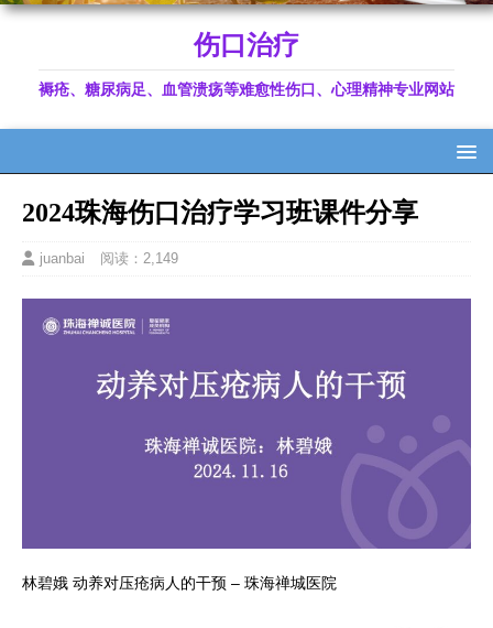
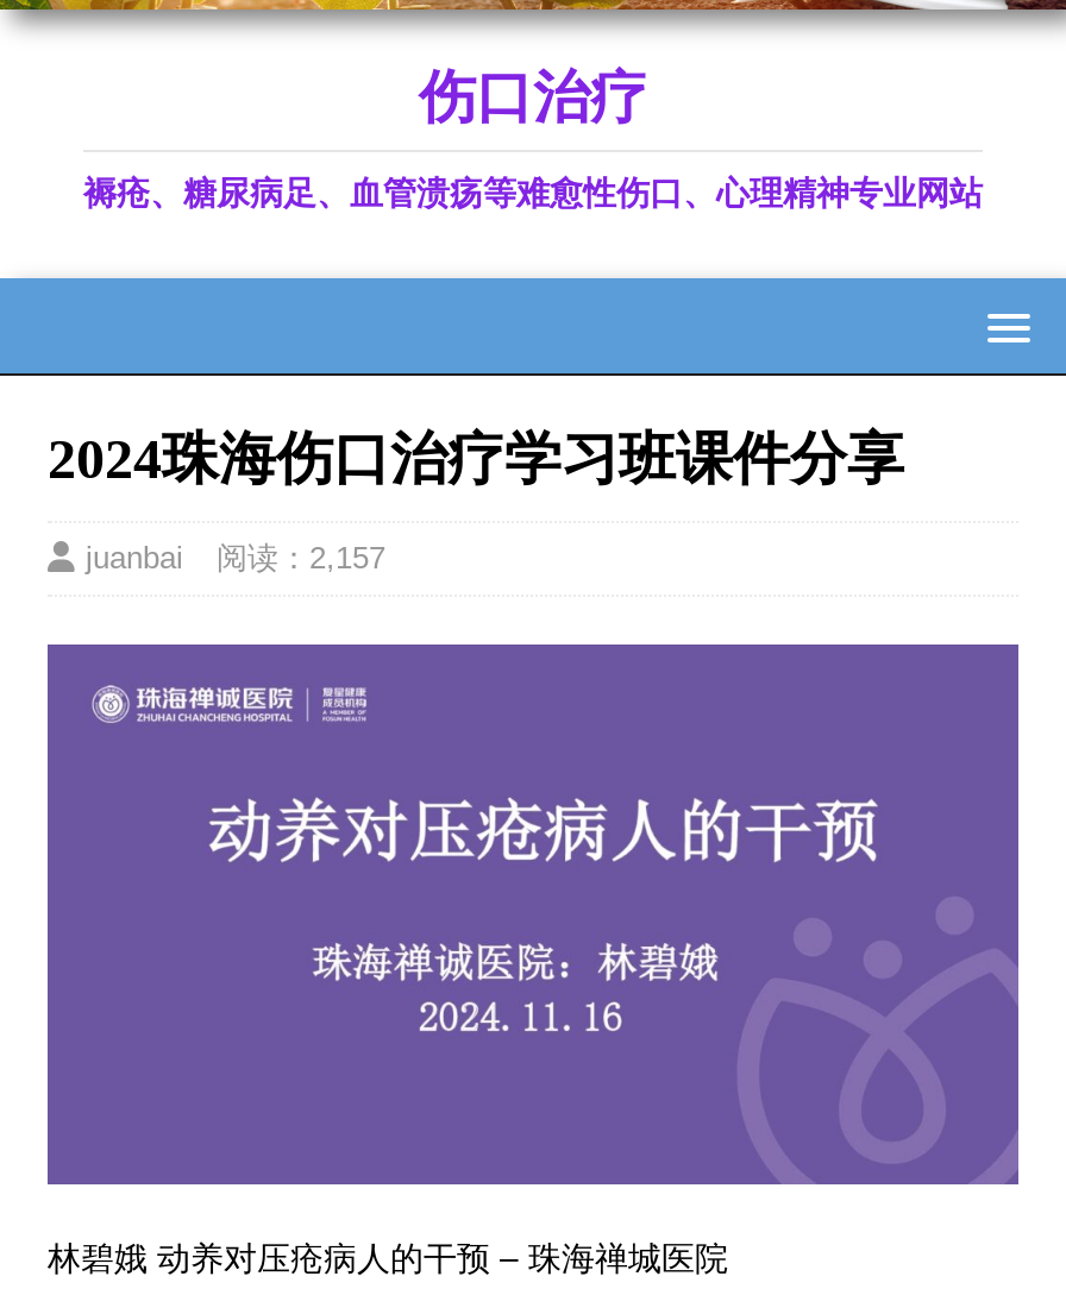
- juanbai 阅读：2,149
+ juanbai 阅读：2,157
